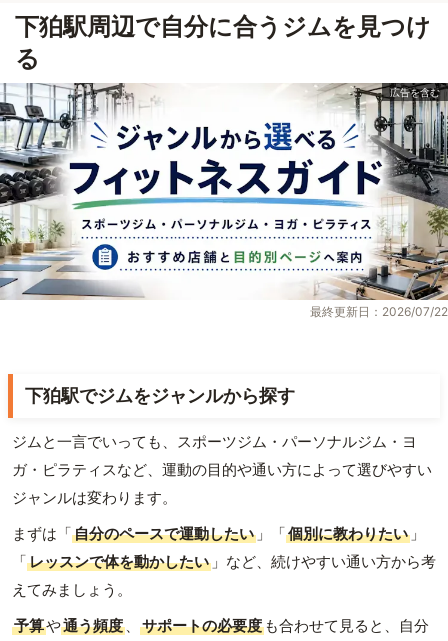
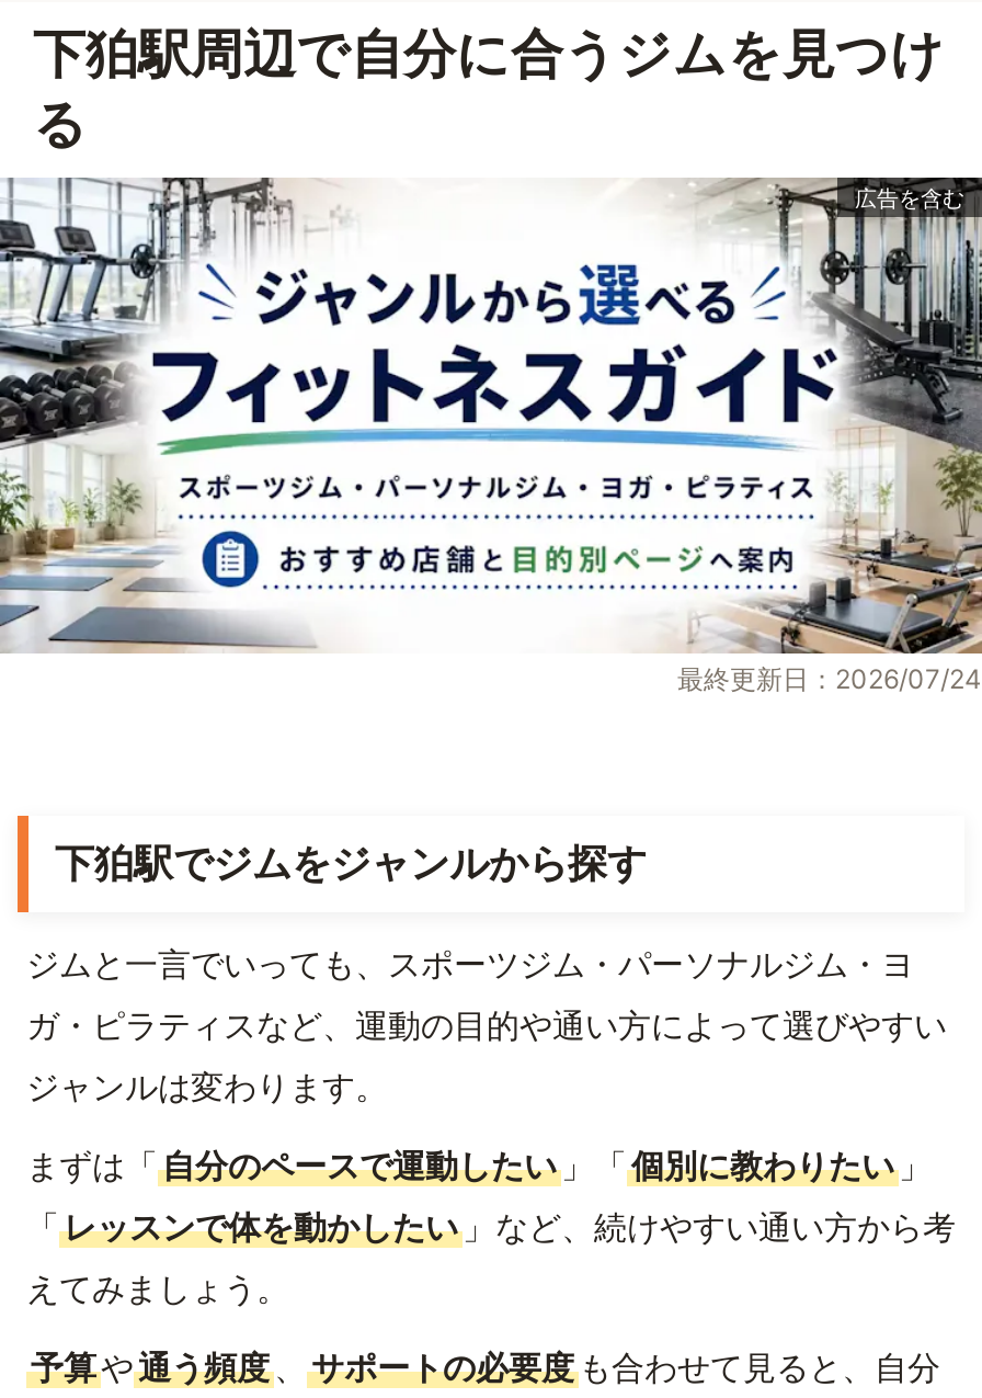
- 最終更新日：2026/07/22
+ 最終更新日：2026/07/24
